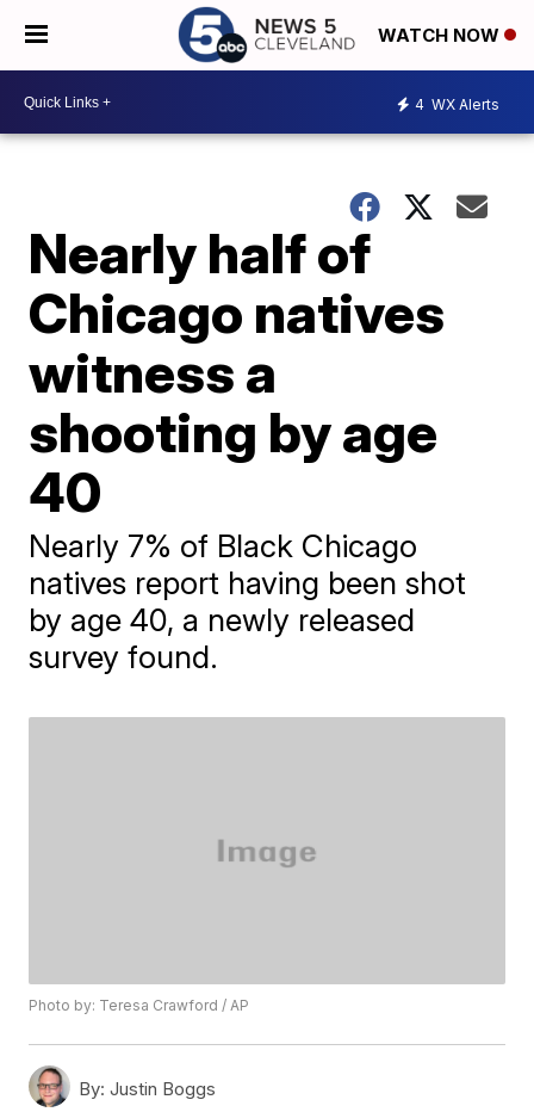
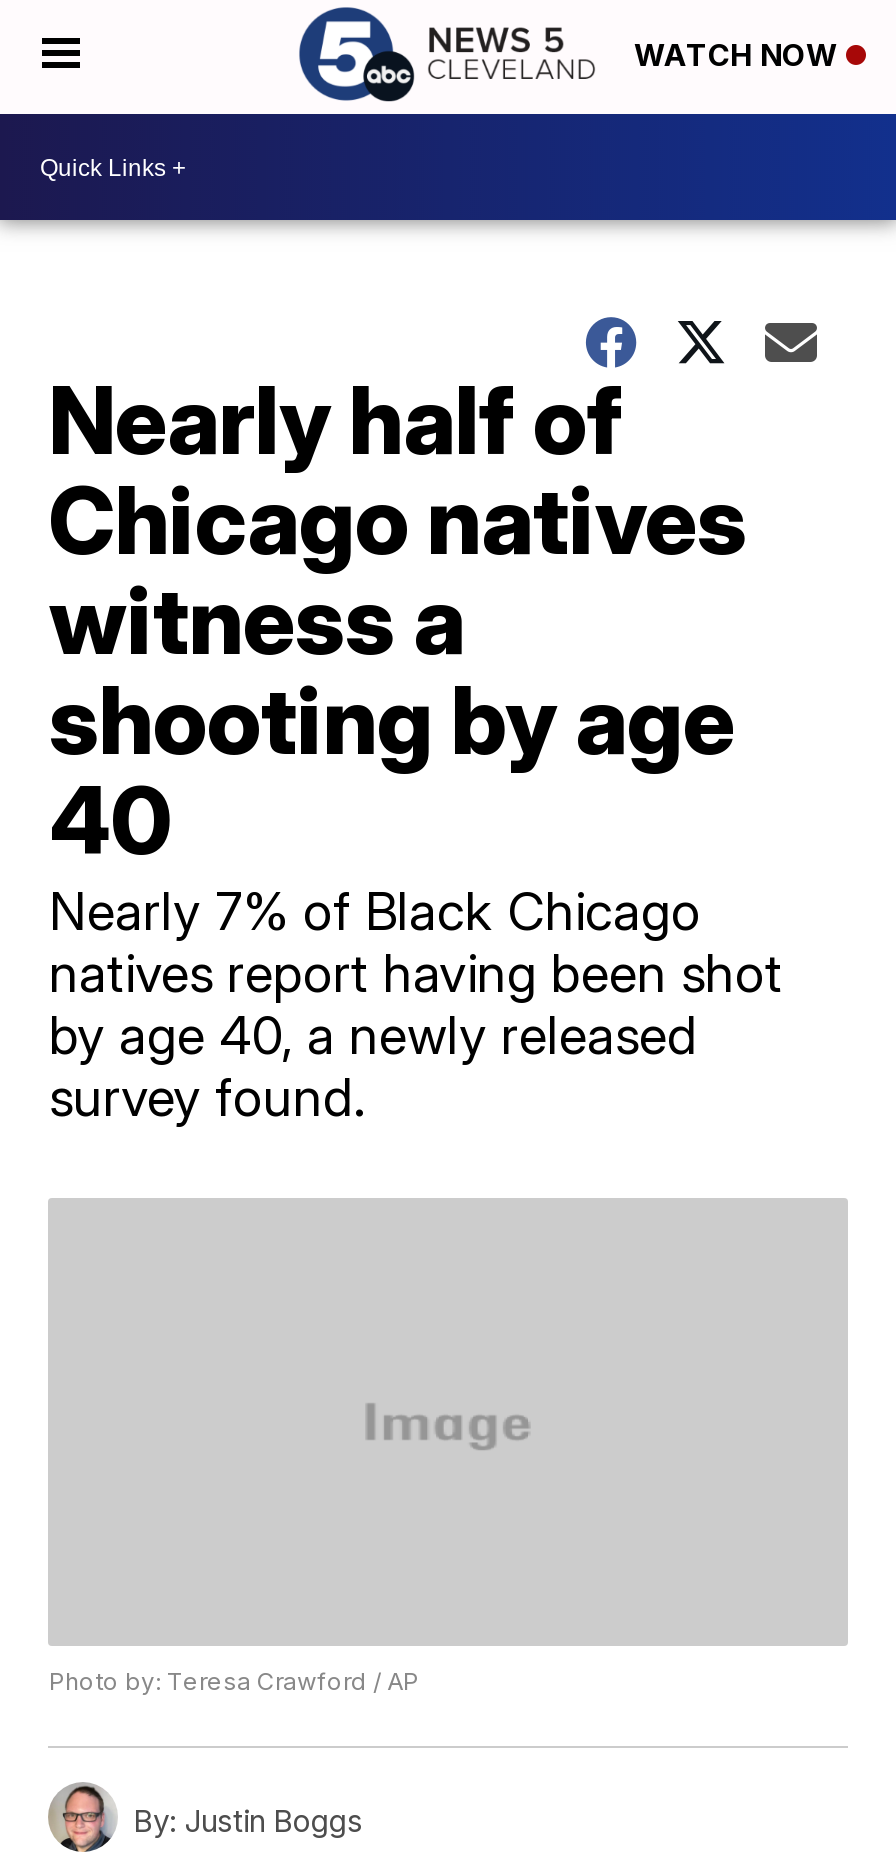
- 4 WX Alerts
